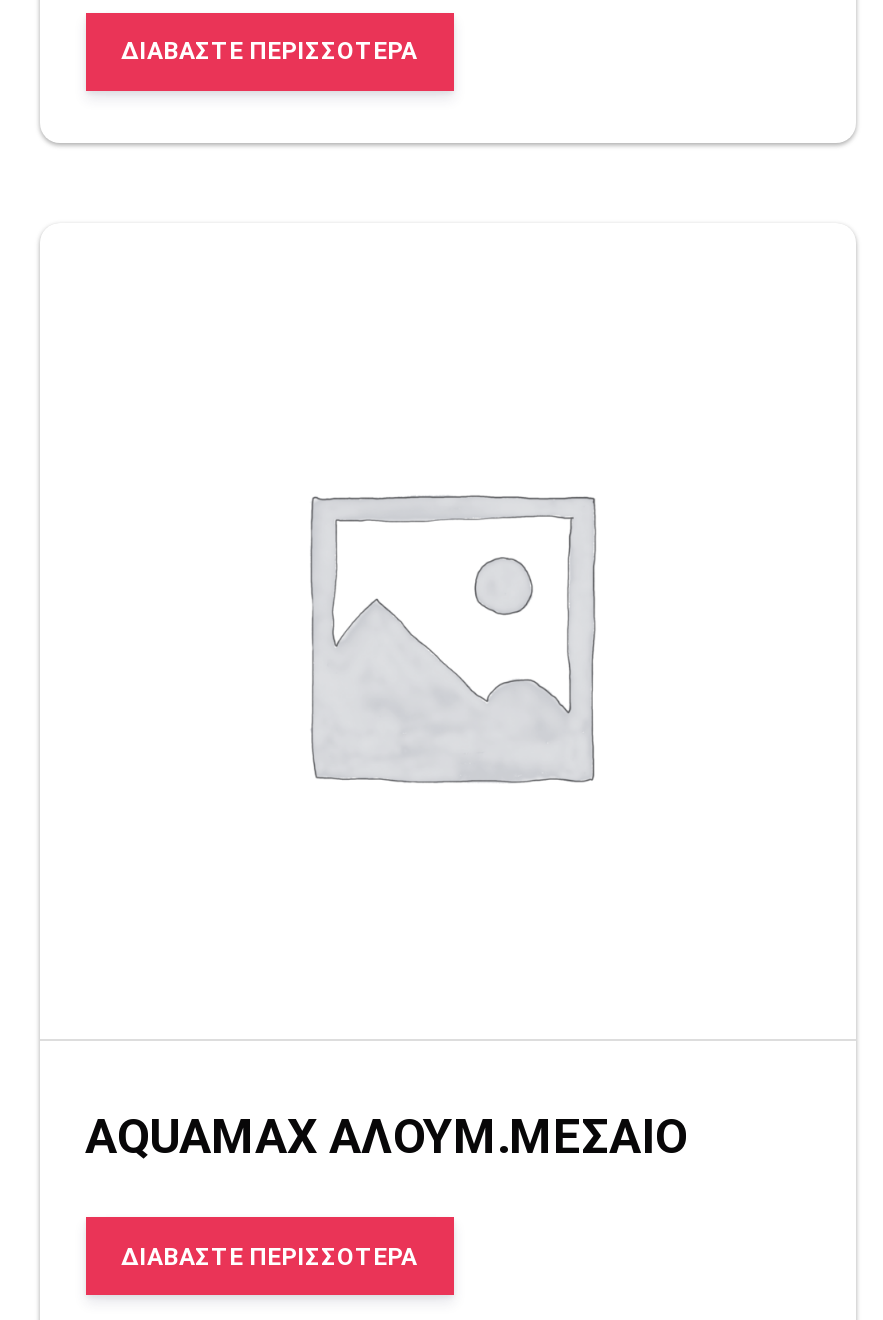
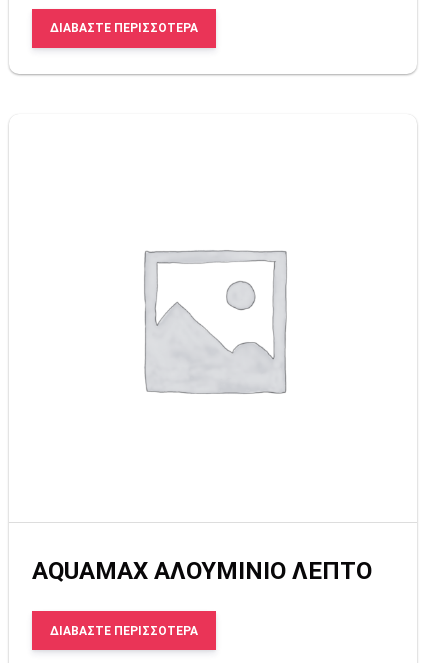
- AQUAMAX ΑΛΟΥΜ.ΜΕΣΑΙΟ
+ AQUAMAX ΑΛΟΥΜΙΝΙΟ ΛΕΠΤΟ
